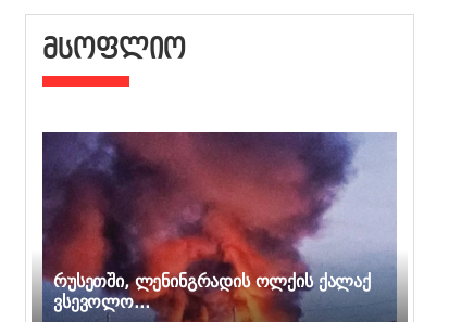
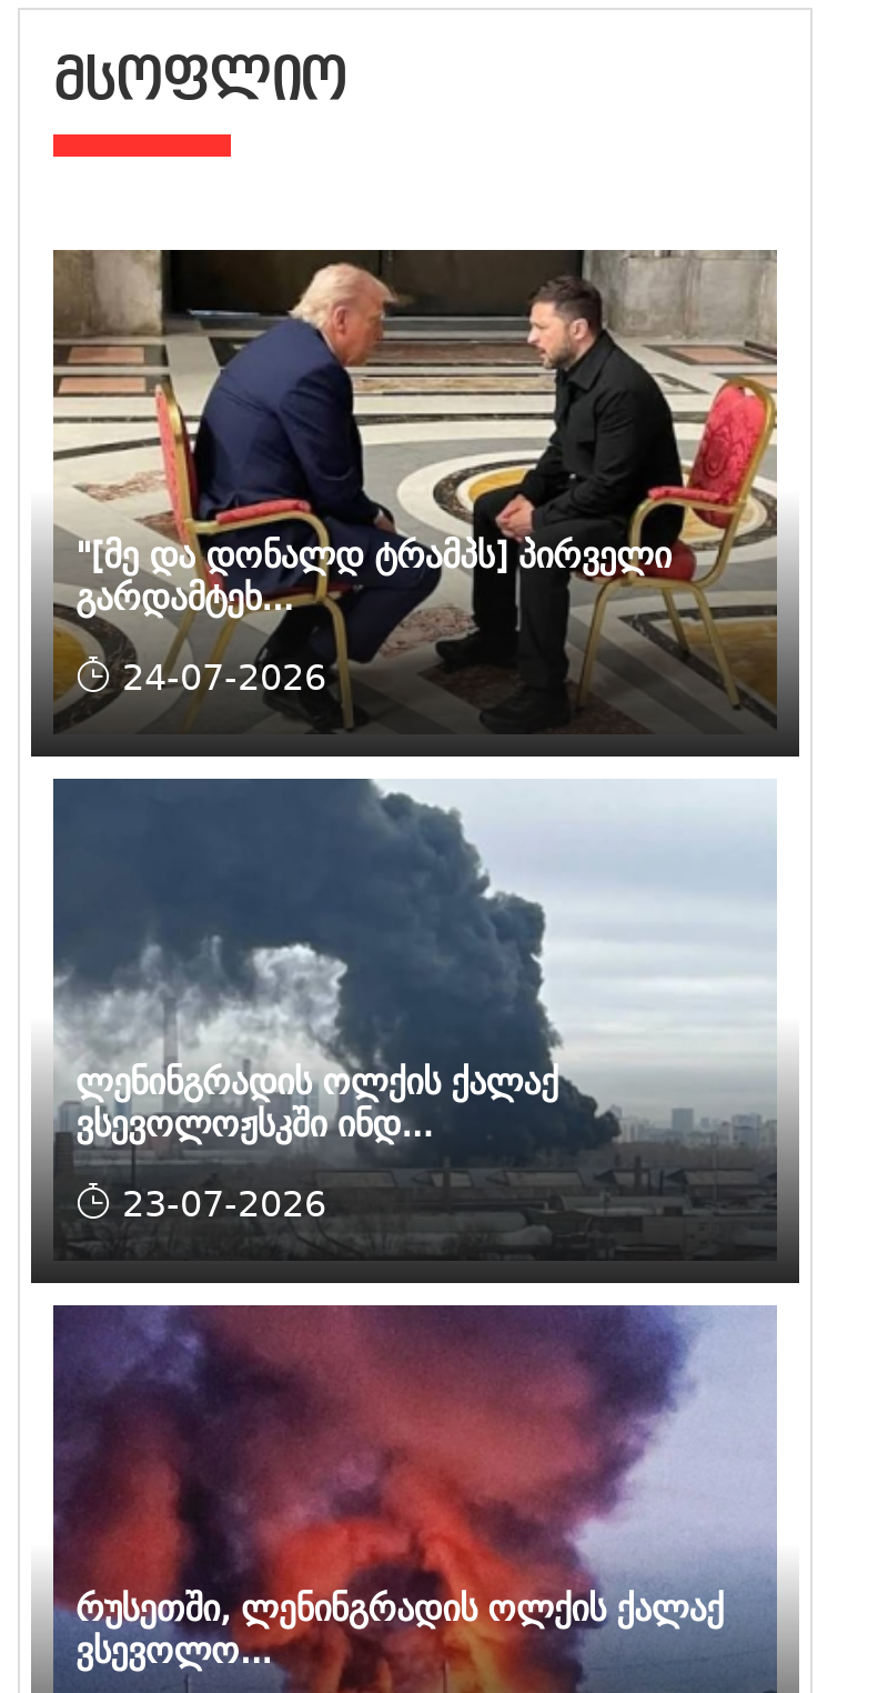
+ [image]
+ "[მე და დონალდ ტრამპს] პირველი
+ გარდამტეხ...
+ 24-07-2026

+ [image]
+ ლენინგრადის ოლქის ქალაქ
+ ვსევოლოჟსკში ინდ...
+ 23-07-2026
